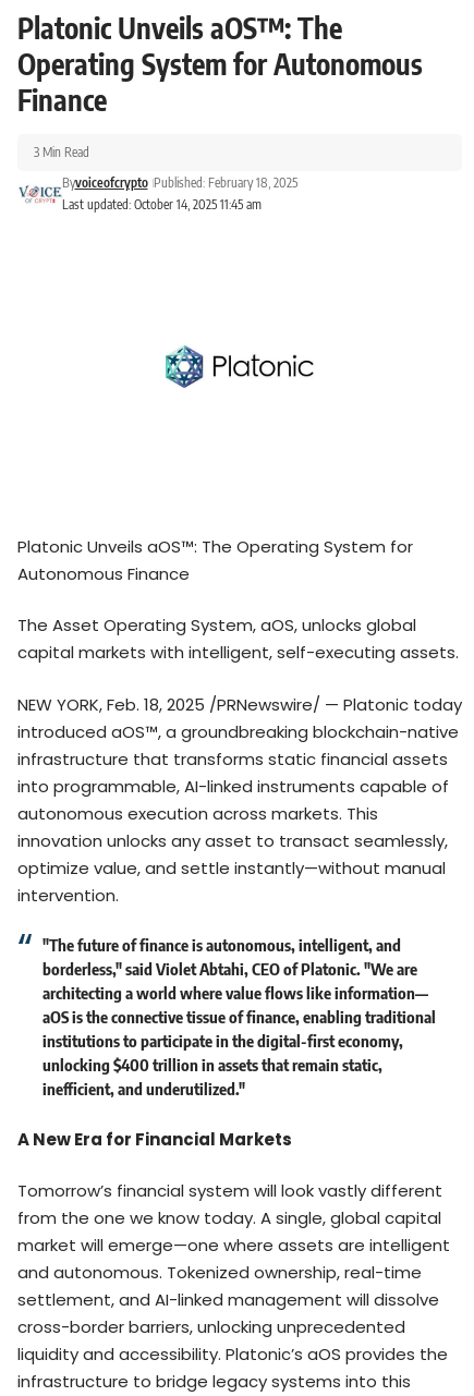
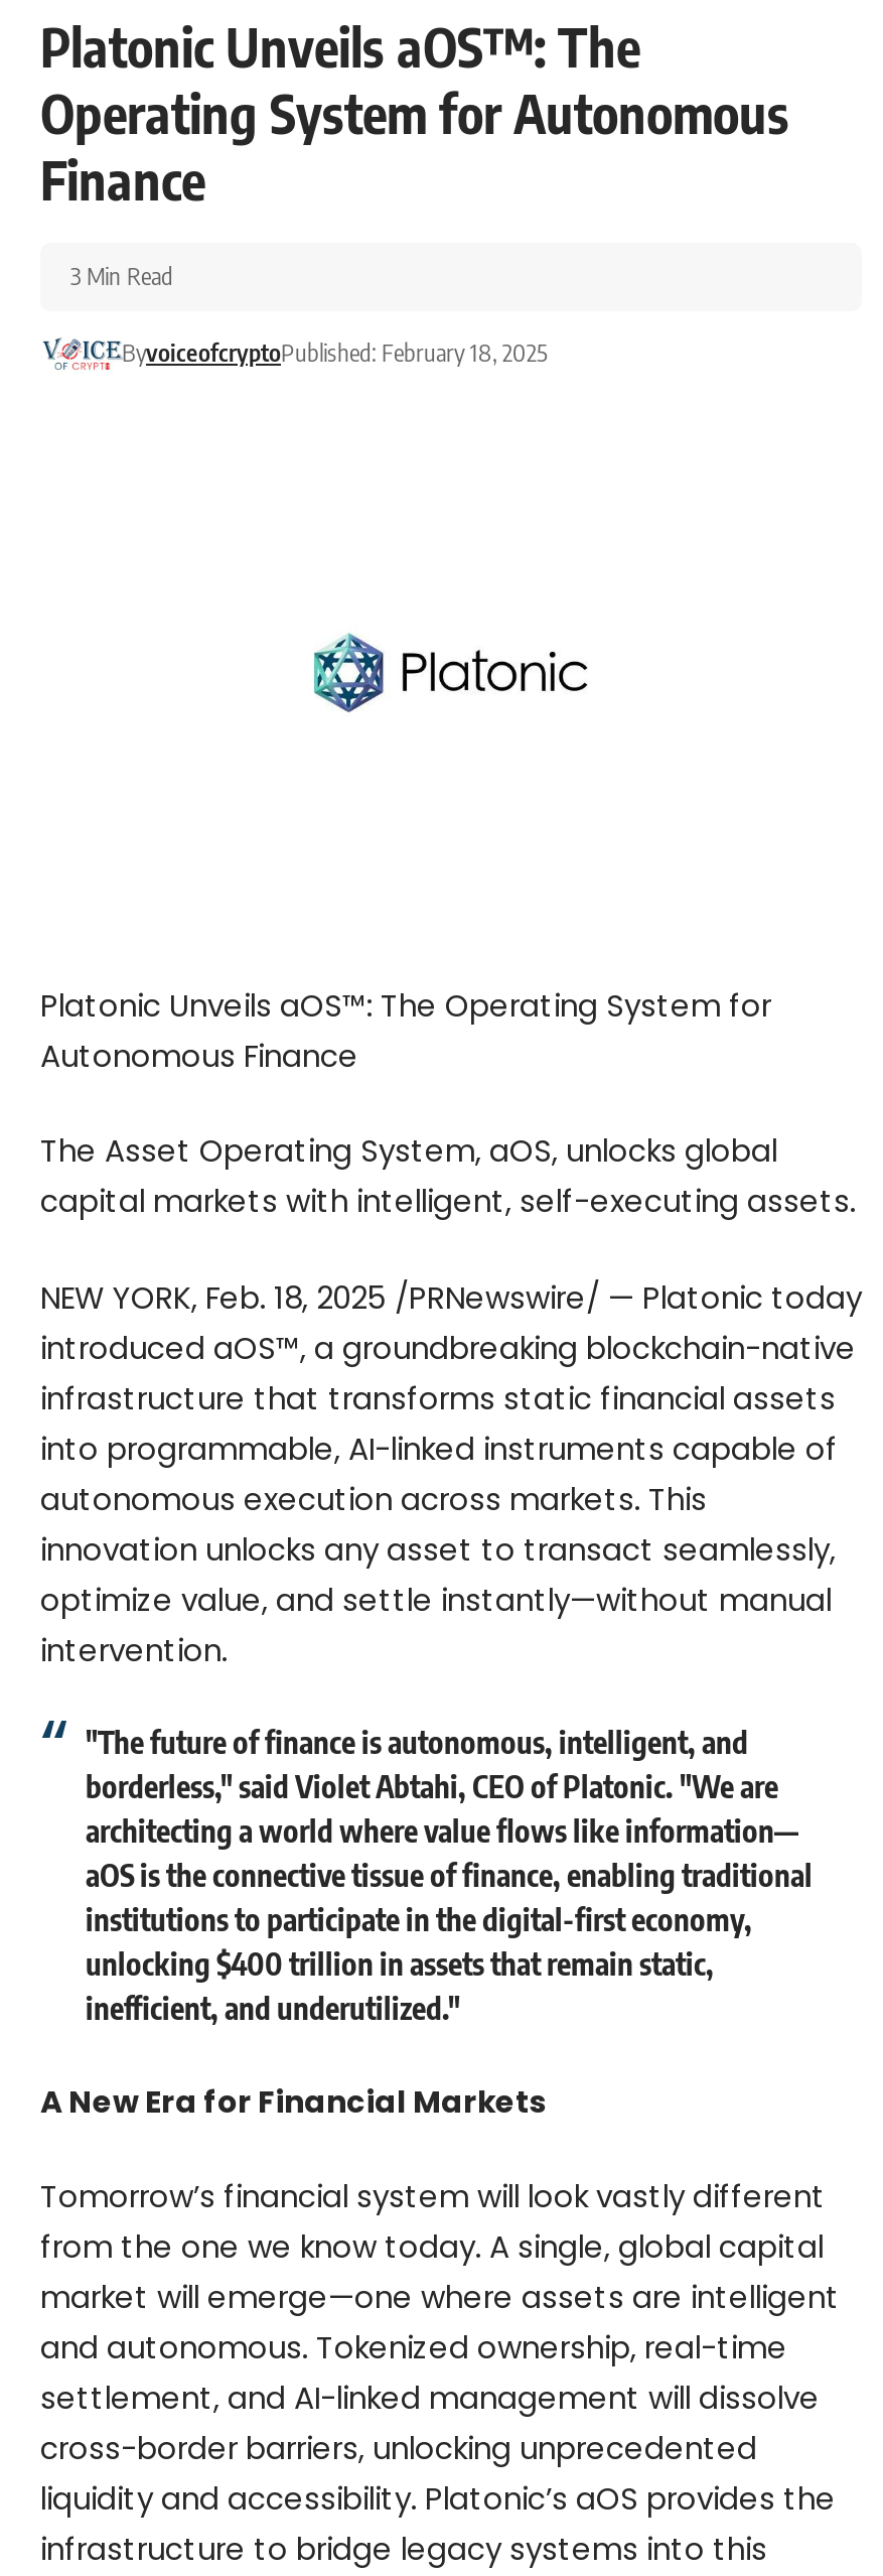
- Last updated: October 14, 2025 11:45 am
